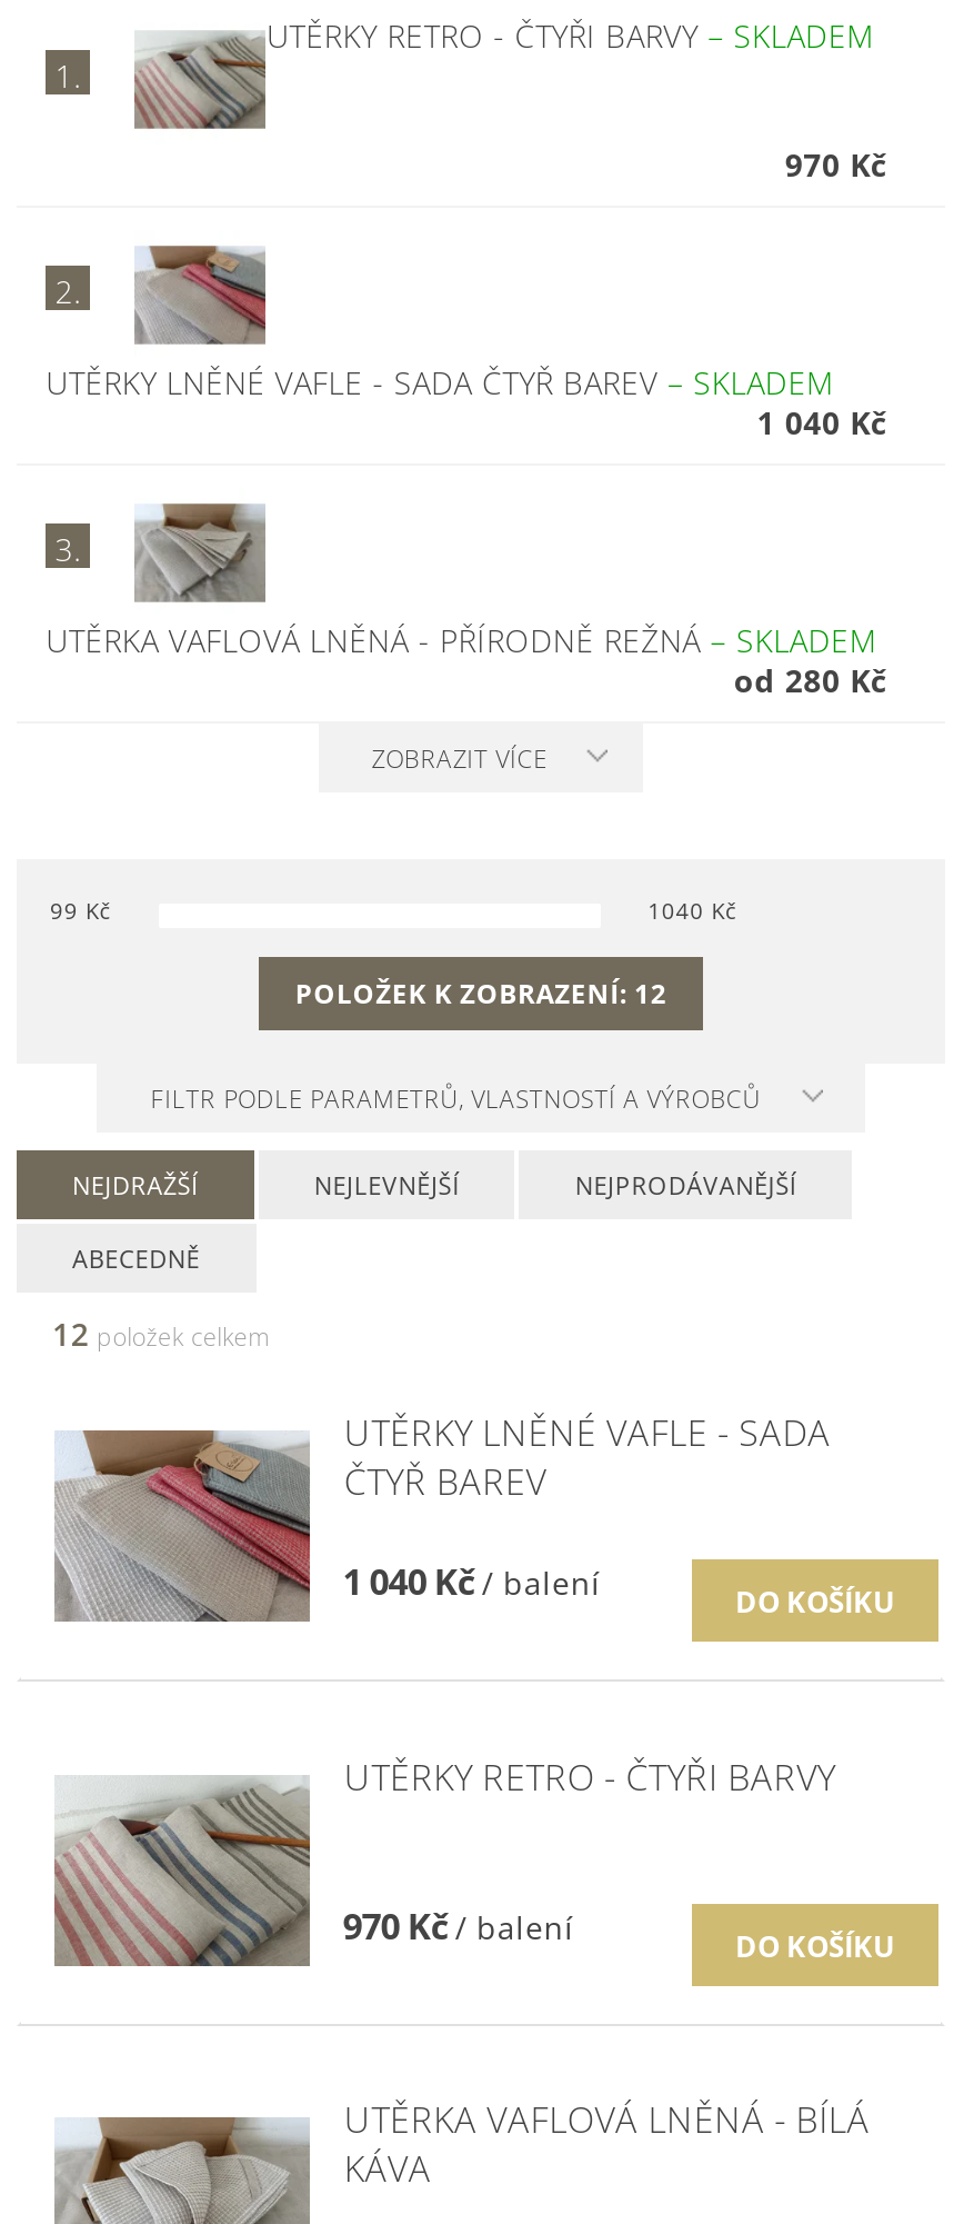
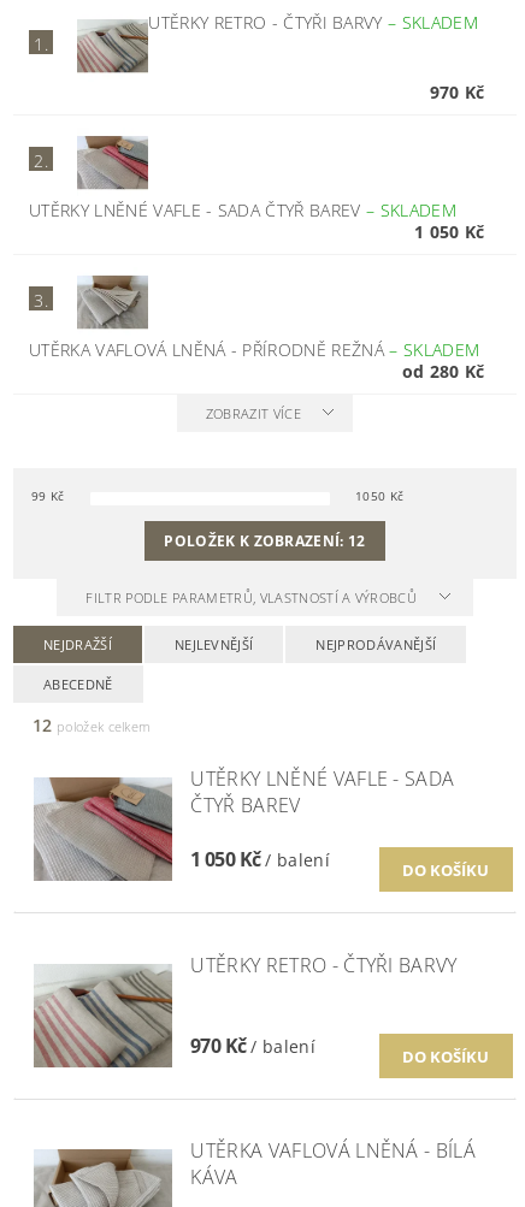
- 1 040 Kč
+ 1 050 Kč

- 1040 Kč
+ 1050 Kč

- 1 040 Kč/ balení
+ 1 050 Kč/ balení
